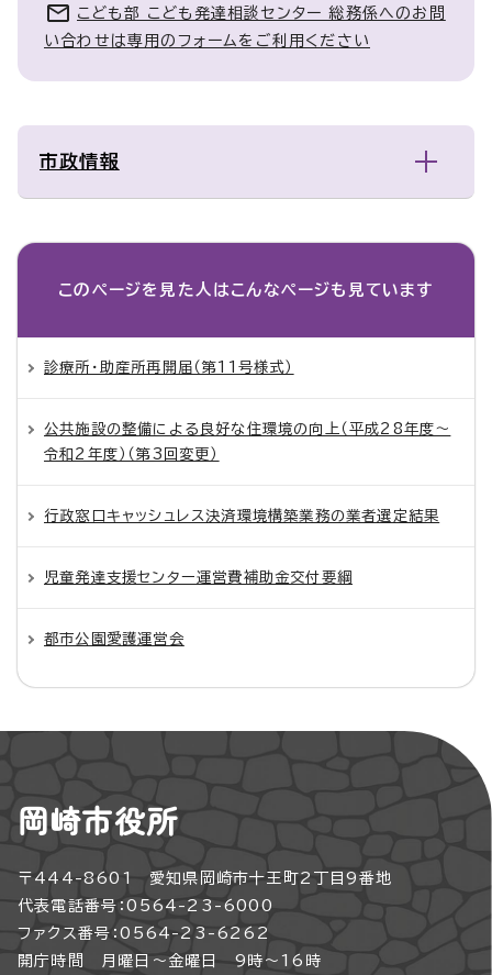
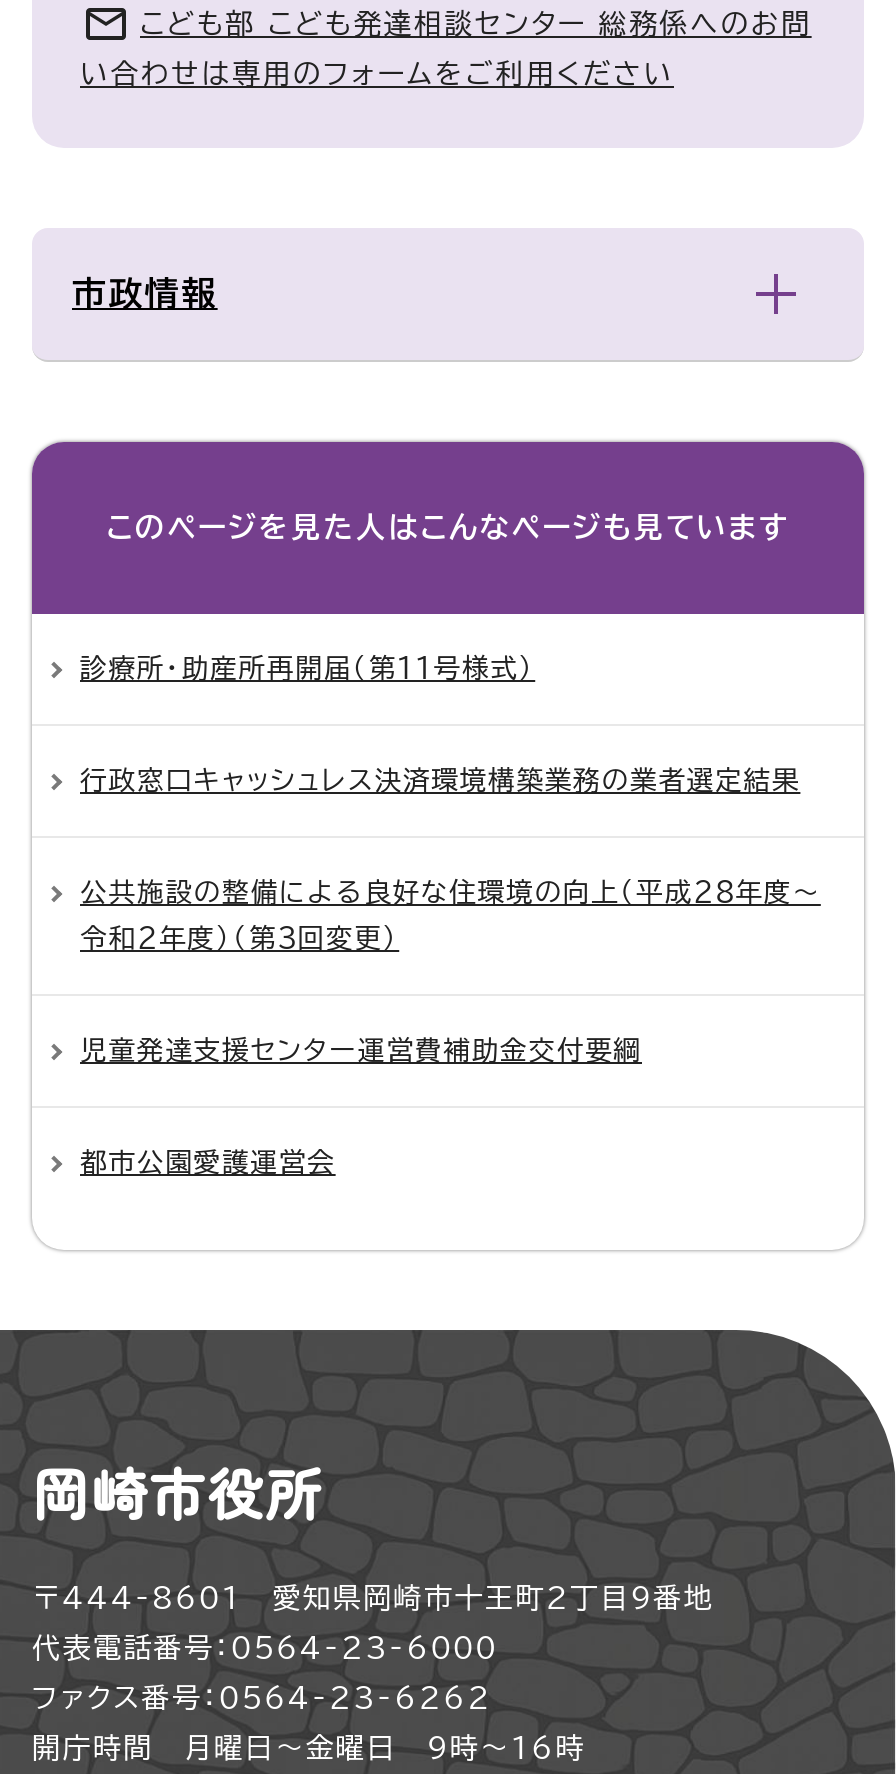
moved down: 公共施設の整備による良好な住環境の向上（平成28年度～ | 令和2年度）（第3回変更）

moved up: 行政窓口キャッシュレス決済環境構築業務の業者選定結果
